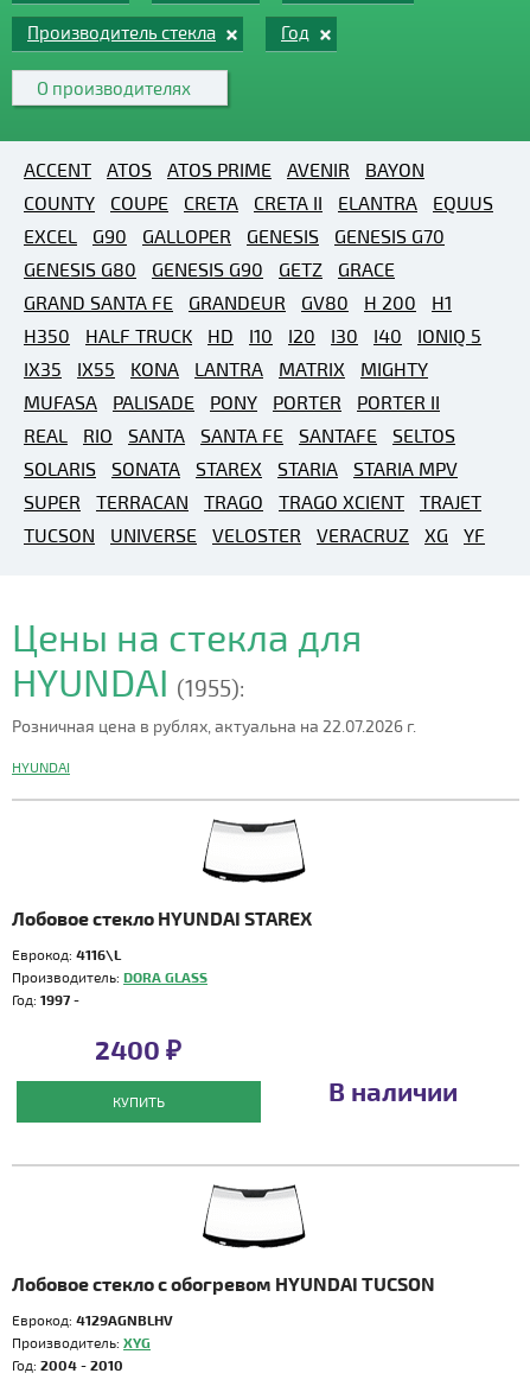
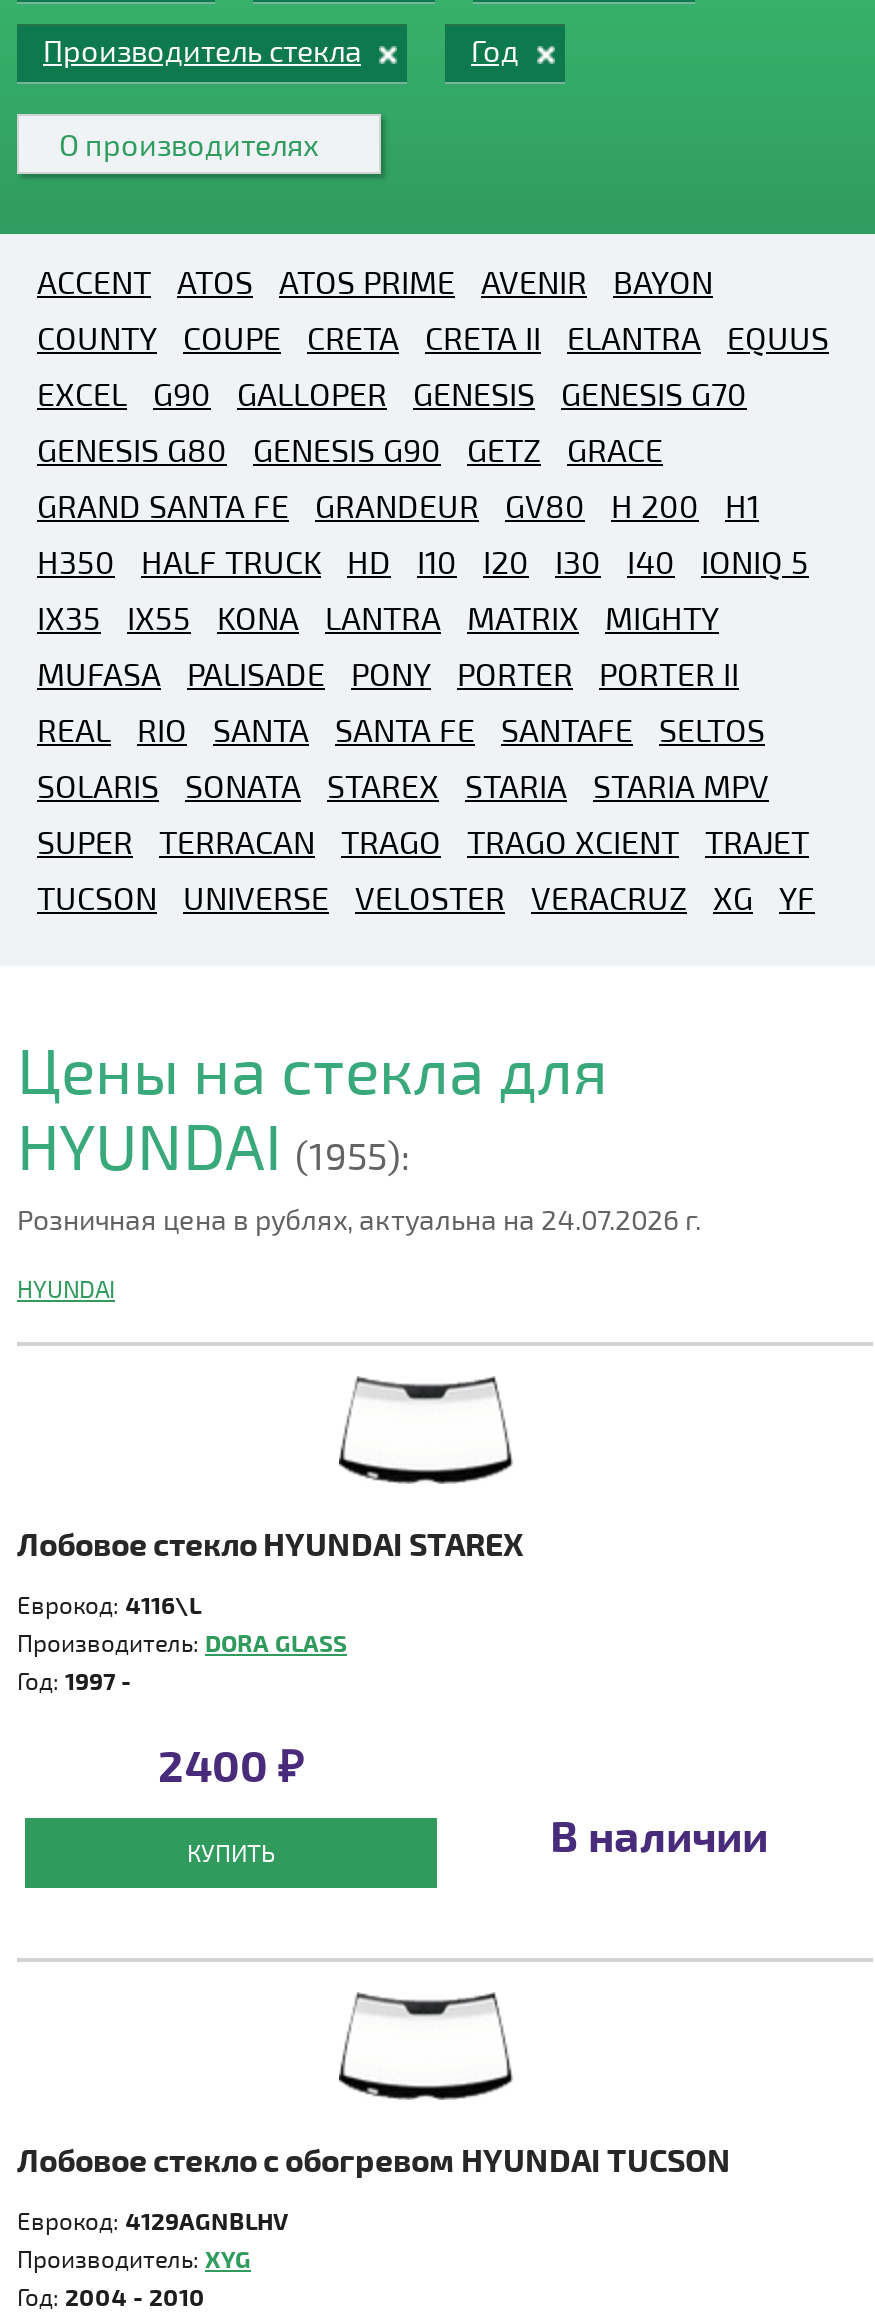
- Розничная цена в рублях, актуальна на 22.07.2026 г.
+ Розничная цена в рублях, актуальна на 24.07.2026 г.
